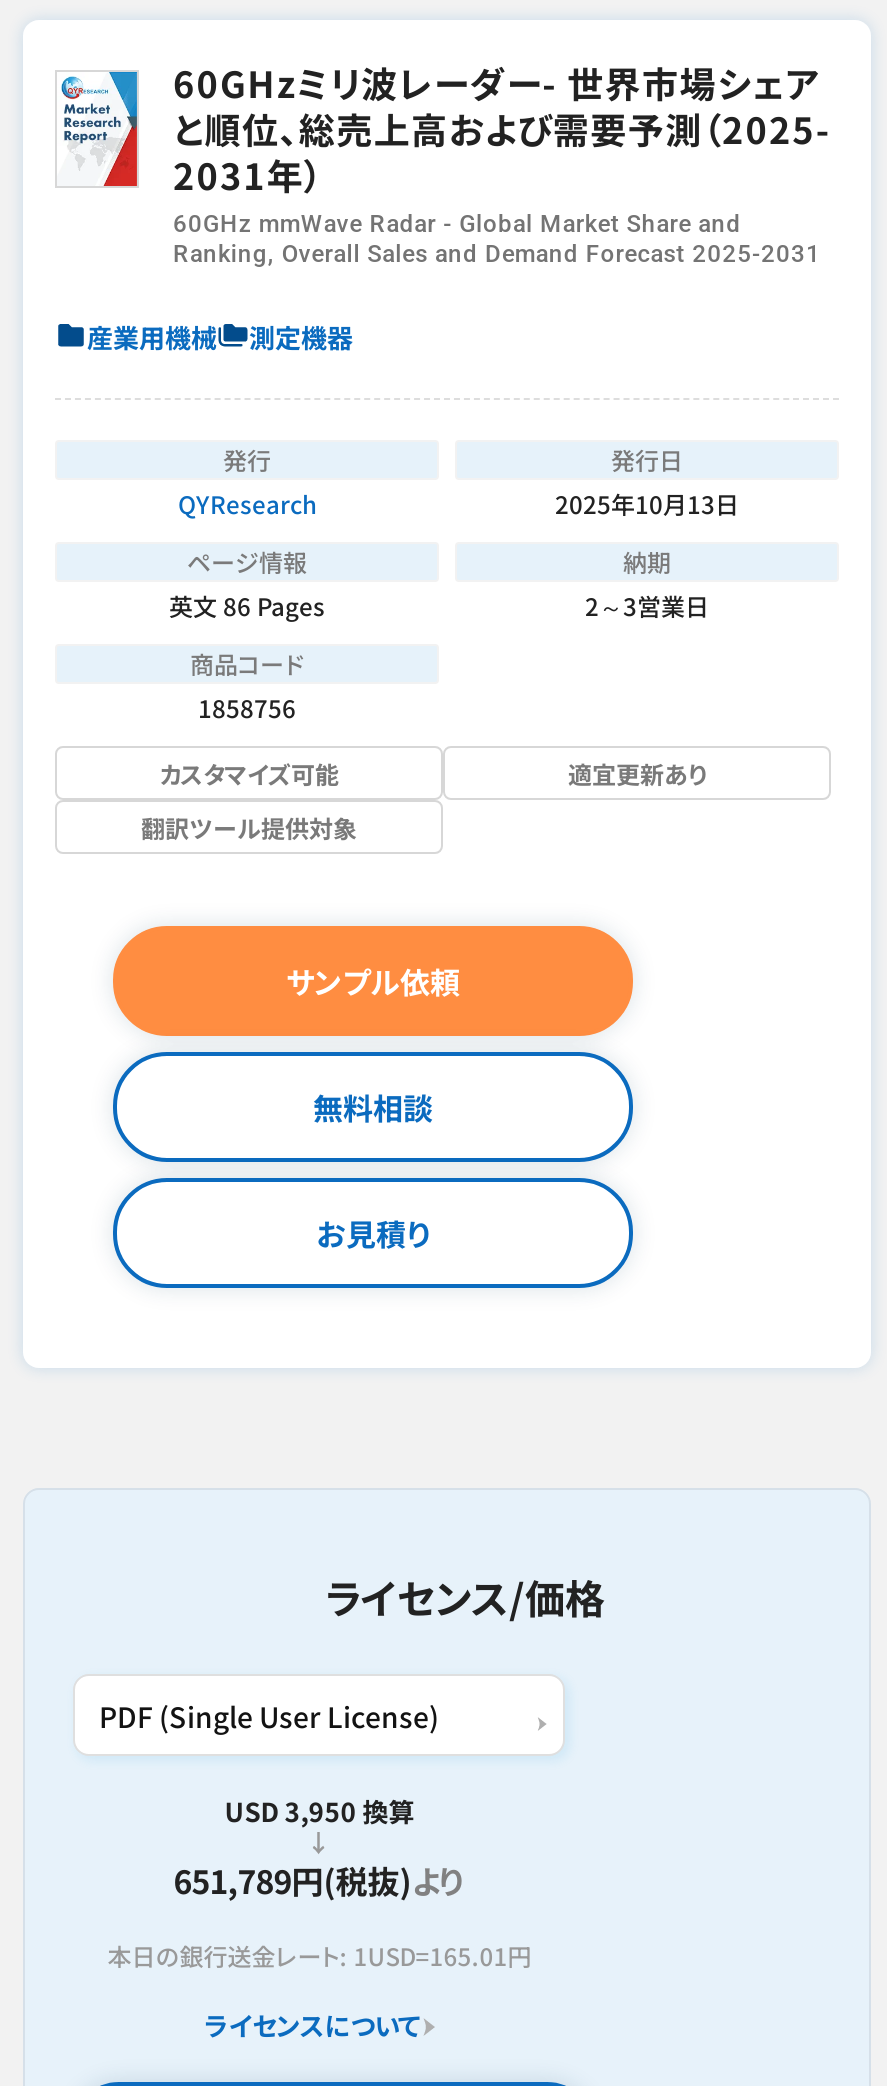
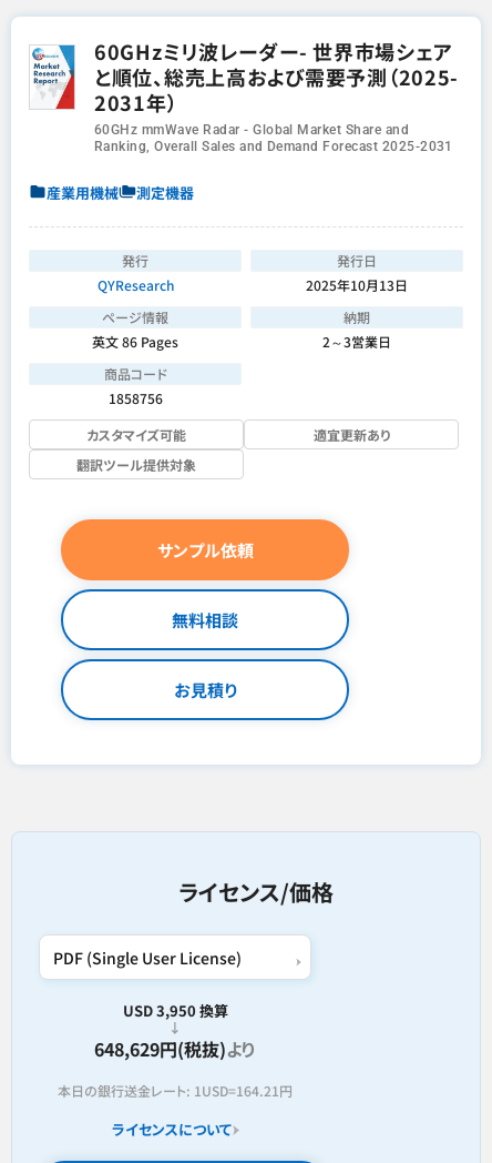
- 651,789円(税抜)より
+ 648,629円(税抜)より

- 本日の銀行送金レート: 1USD=165.01円
+ 本日の銀行送金レート: 1USD=164.21円
